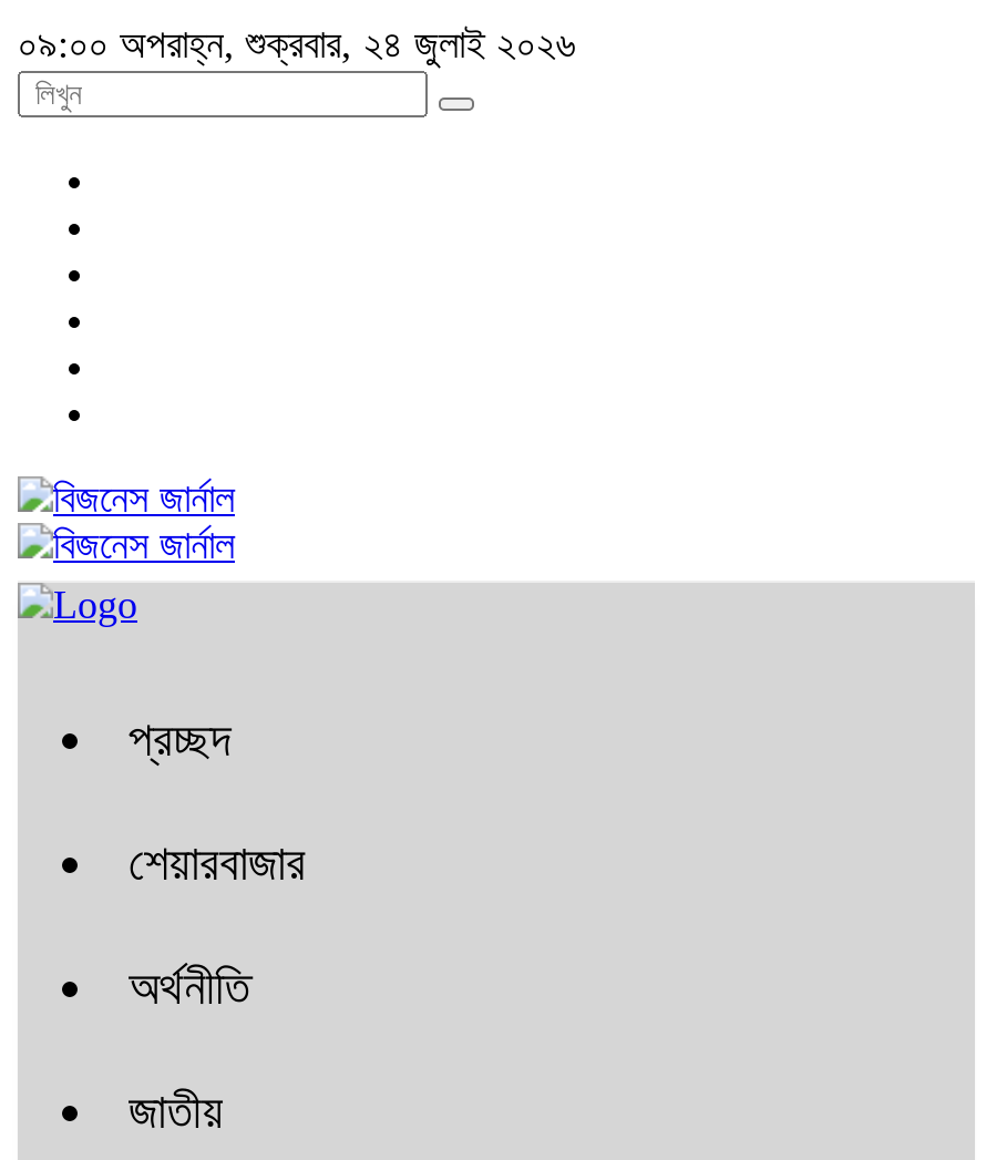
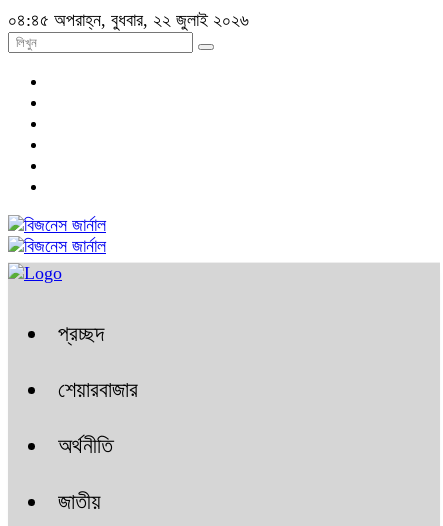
- ০৯:০০ অপরাহ্ন, শুক্রবার, ২৪ জুলাই ২০২৬
+ ০৪:৪৫ অপরাহ্ন, বুধবার, ২২ জুলাই ২০২৬
